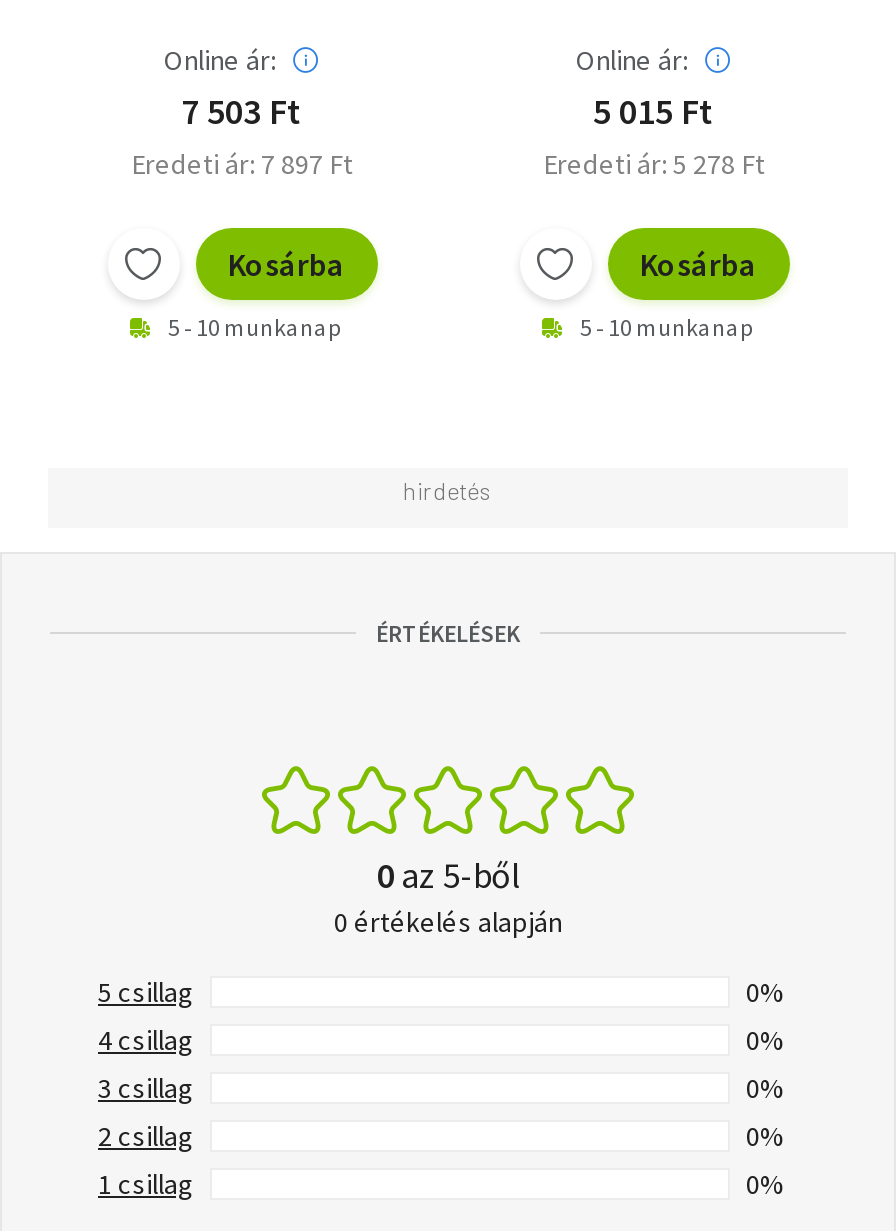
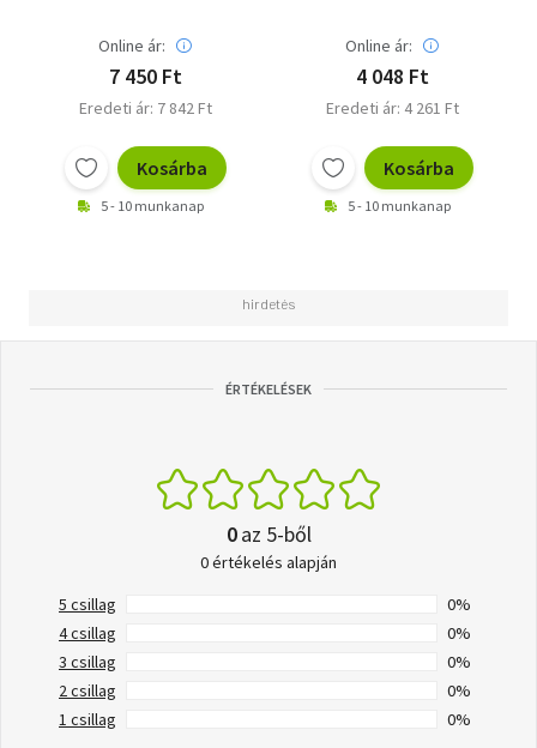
- 7 503 Ft
+ 7 450 Ft

- 5 015 Ft
+ 4 048 Ft

- Eredeti ár: 7 897 Ft
+ Eredeti ár: 7 842 Ft

- Eredeti ár: 5 278 Ft
+ Eredeti ár: 4 261 Ft
